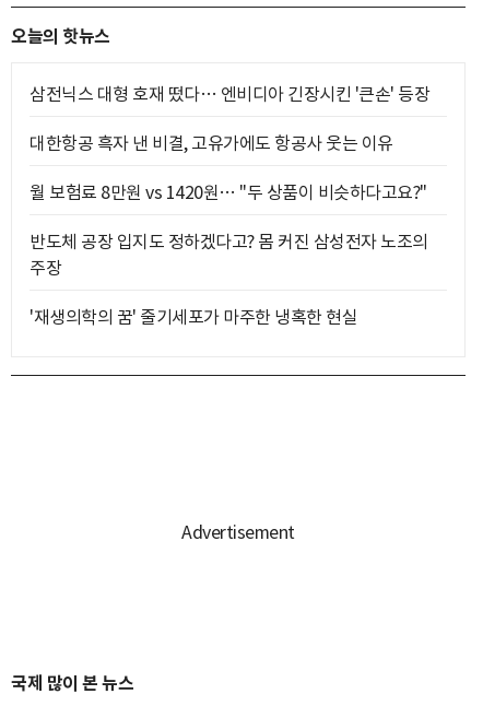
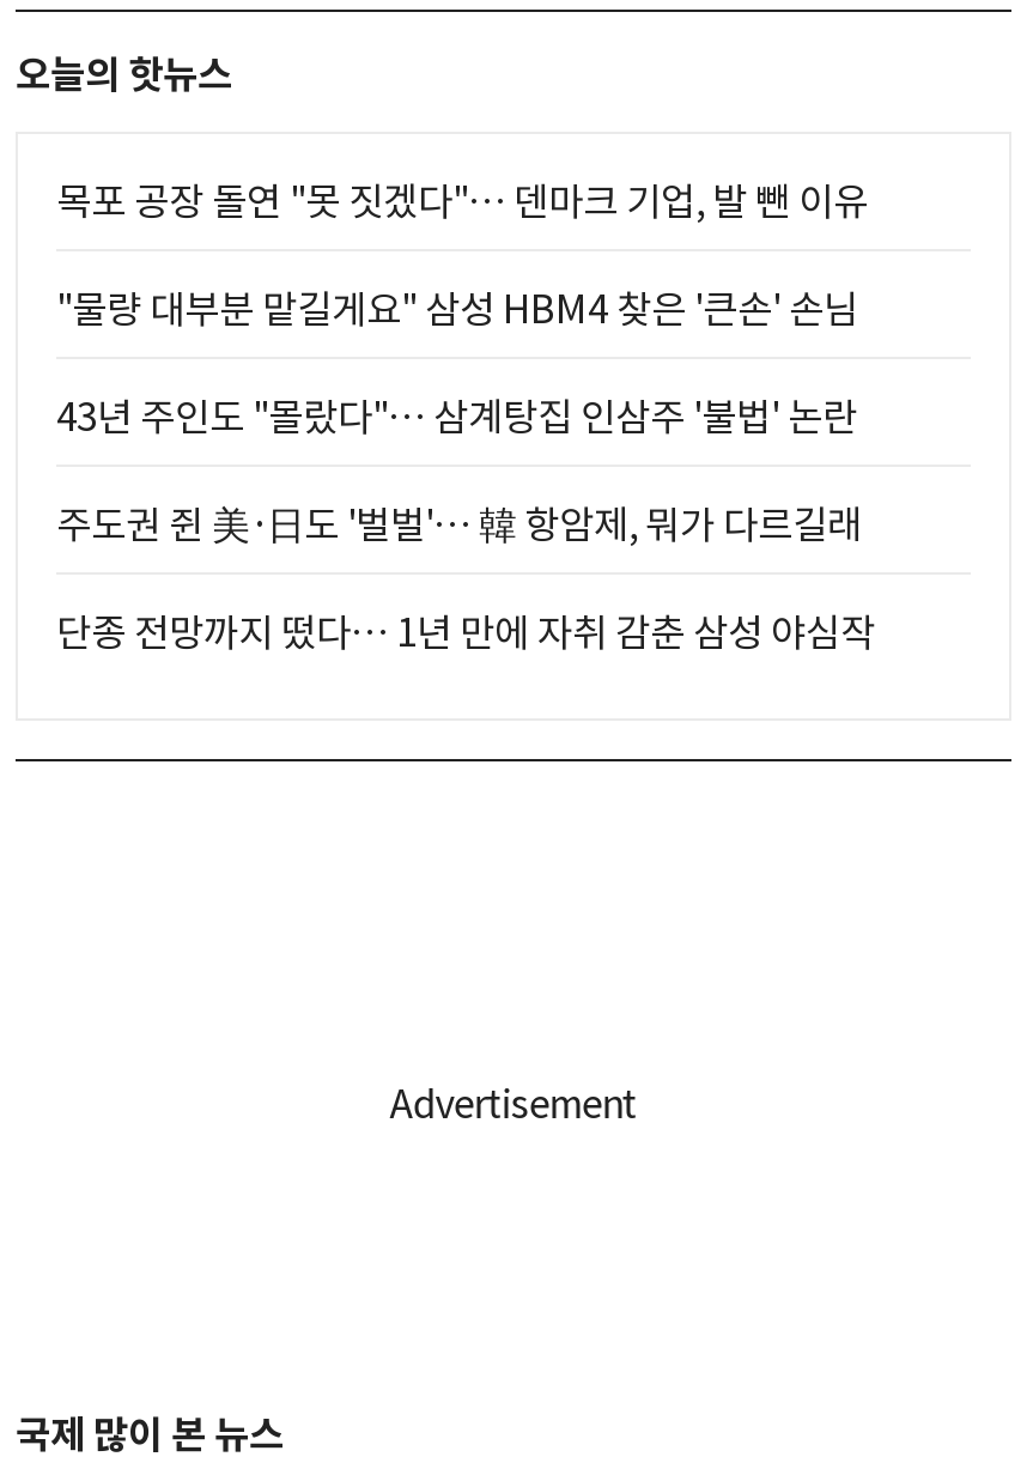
- 삼전닉스 대형 호재 떴다… 엔비디아 긴장시킨 '큰손' 등장
+ 목포 공장 돌연 "못 짓겠다"… 덴마크 기업, 발 뺀 이유

- 대한항공 흑자 낸 비결, 고유가에도 항공사 웃는 이유
+ "물량 대부분 맡길게요" 삼성 HBM4 찾은 '큰손' 손님

- 월 보험료 8만원 vs 1420원… "두 상품이 비슷하다고요?"
+ 43년 주인도 "몰랐다"… 삼계탕집 인삼주 '불법' 논란

- 반도체 공장 입지도 정하겠다고? 몸 커진 삼성전자 노조의
- 주장
+ 주도권 쥔 美·日도 '벌벌'… 韓 항암제, 뭐가 다르길래

- '재생의학의 꿈' 줄기세포가 마주한 냉혹한 현실
+ 단종 전망까지 떴다… 1년 만에 자취 감춘 삼성 야심작
